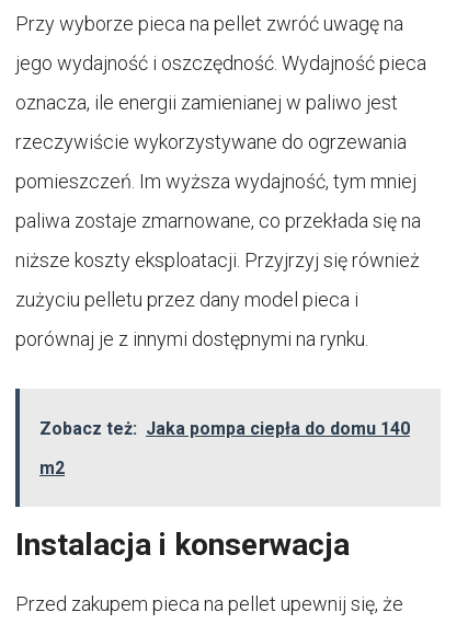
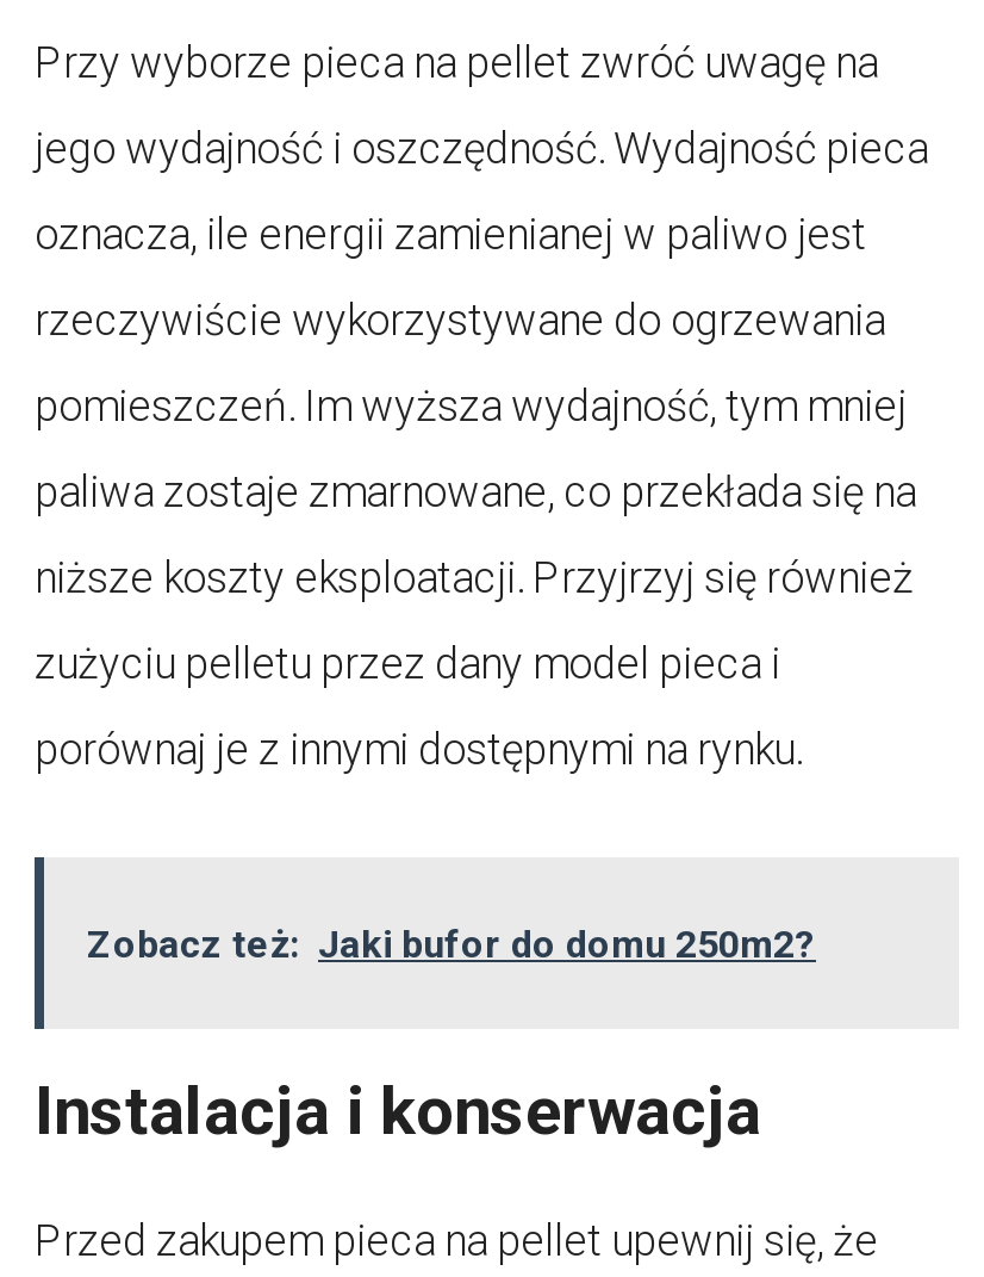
- Zobacz też: Jaka pompa ciepła do domu 140
- m2
+ Zobacz też: Jaki bufor do domu 250m2?
